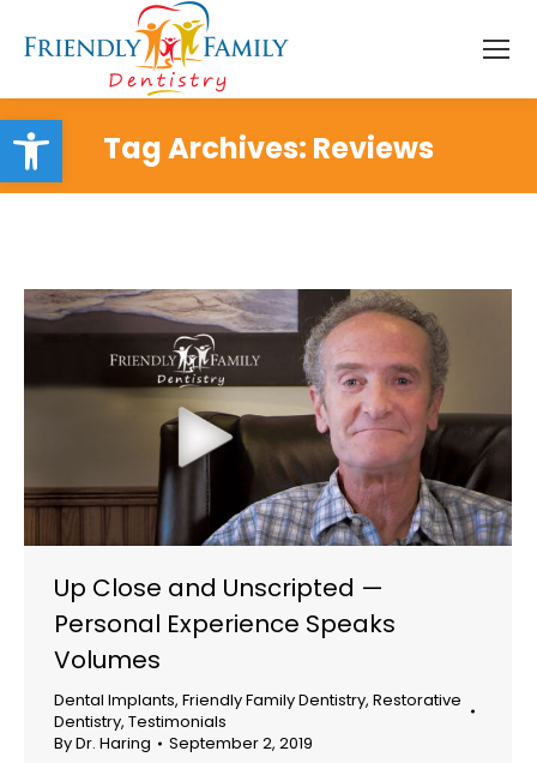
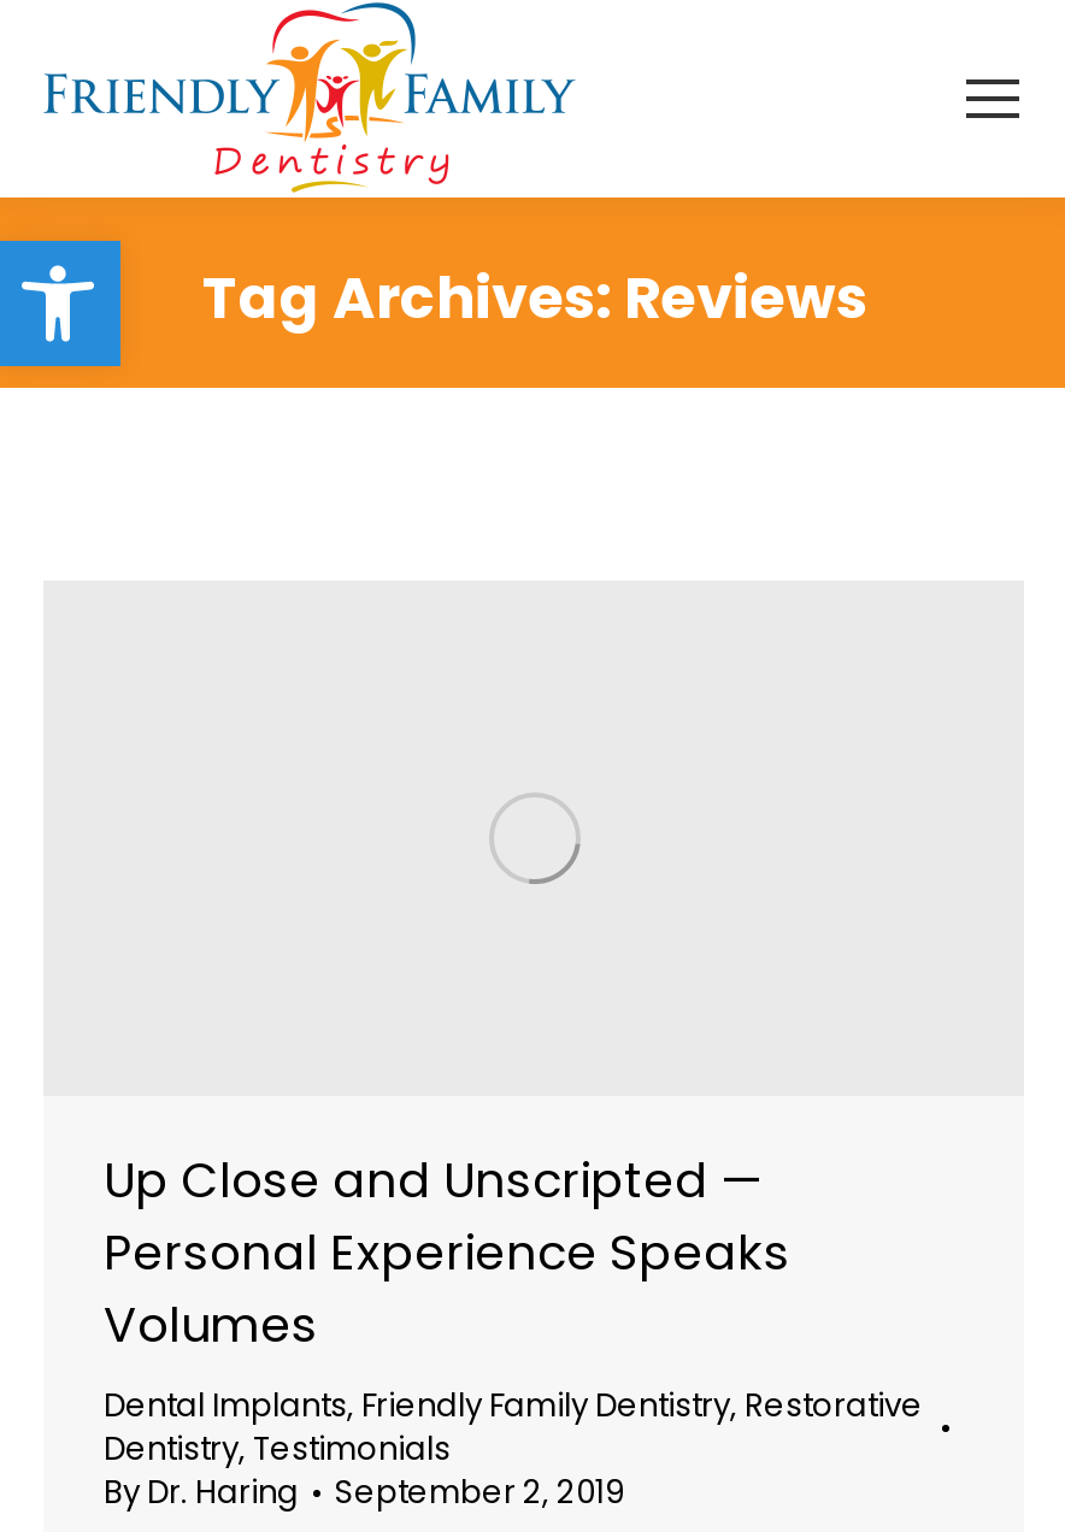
- [image]
